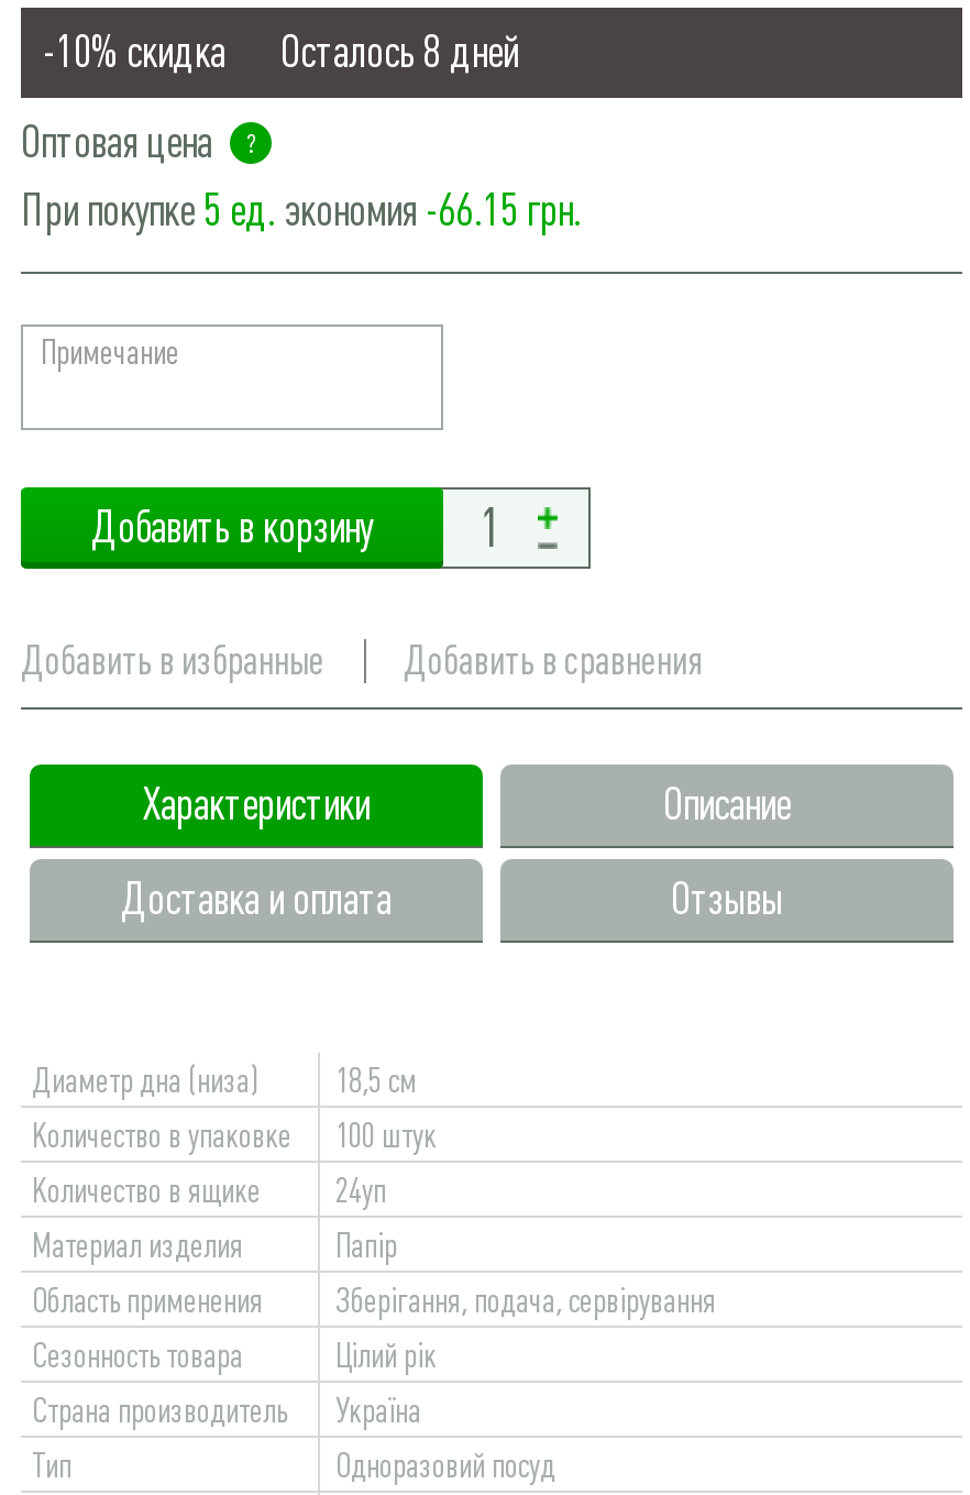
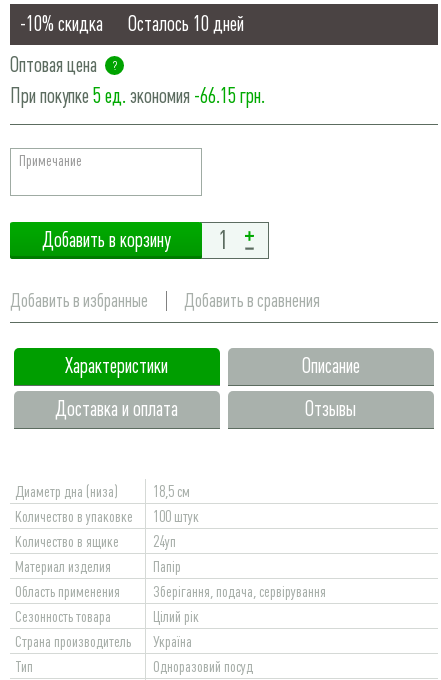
- Осталось 8 дней
+ Осталось 10 дней
